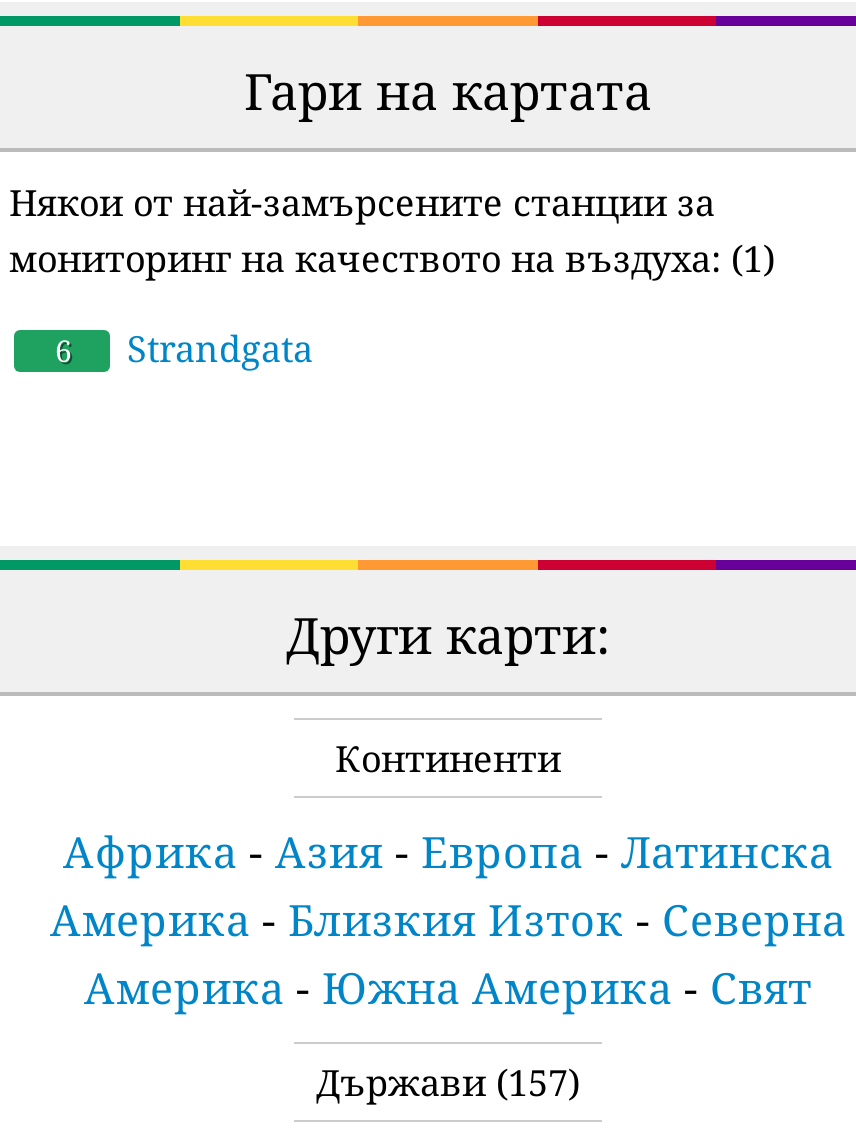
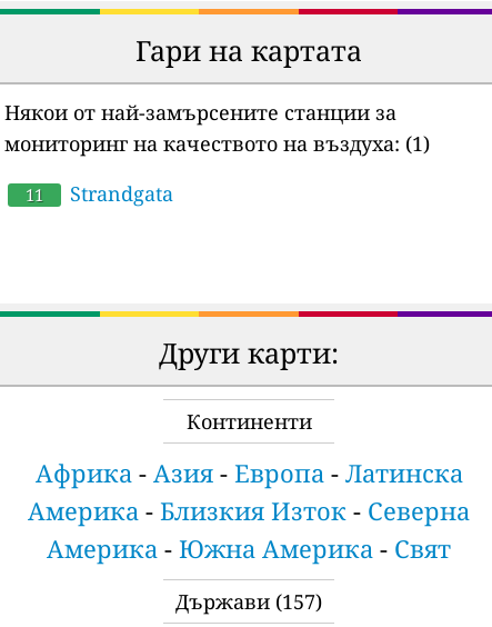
- 6 Strandgata
+ 11 Strandgata
